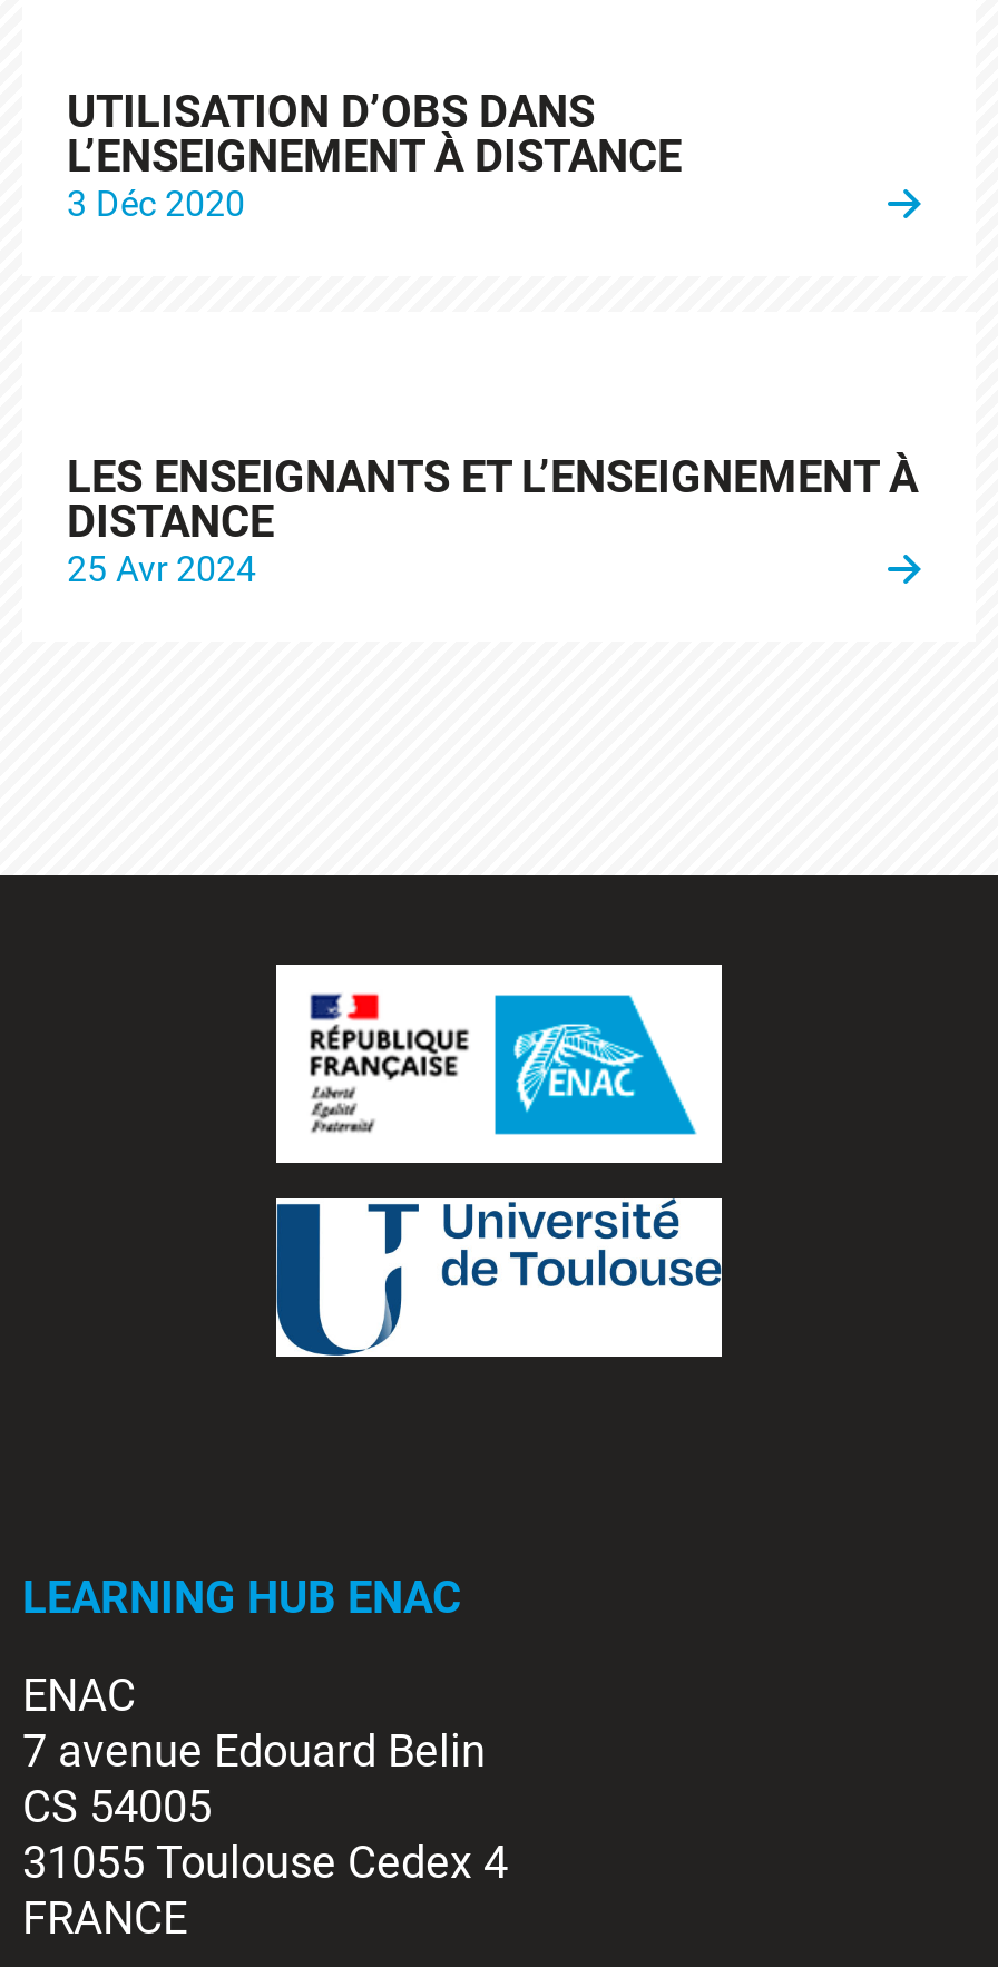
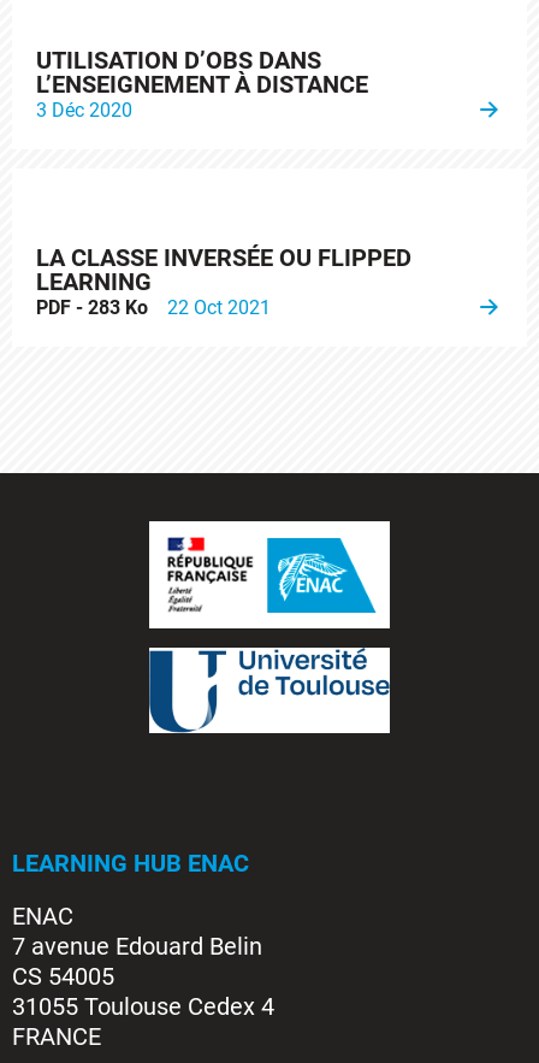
- LES ENSEIGNANTS ET L’ENSEIGNEMENT À
- DISTANCE
- 25 Avr 2024
+ LA CLASSE INVERSÉE OU FLIPPED
+ LEARNING
+ PDF - 283 Ko
+ 22 Oct 2021
